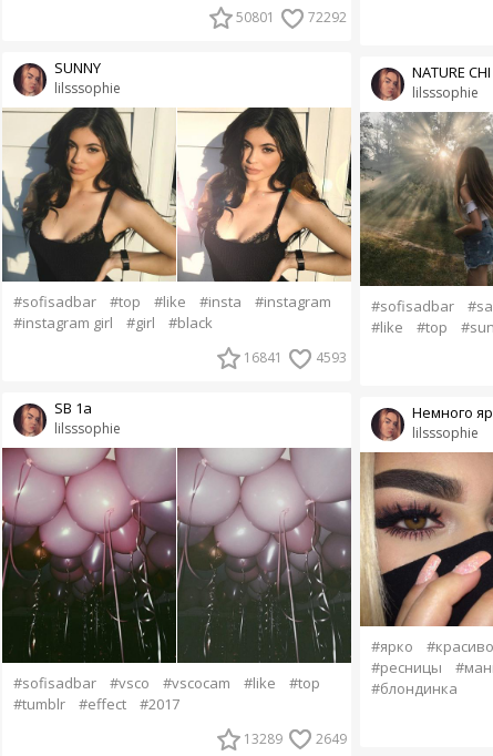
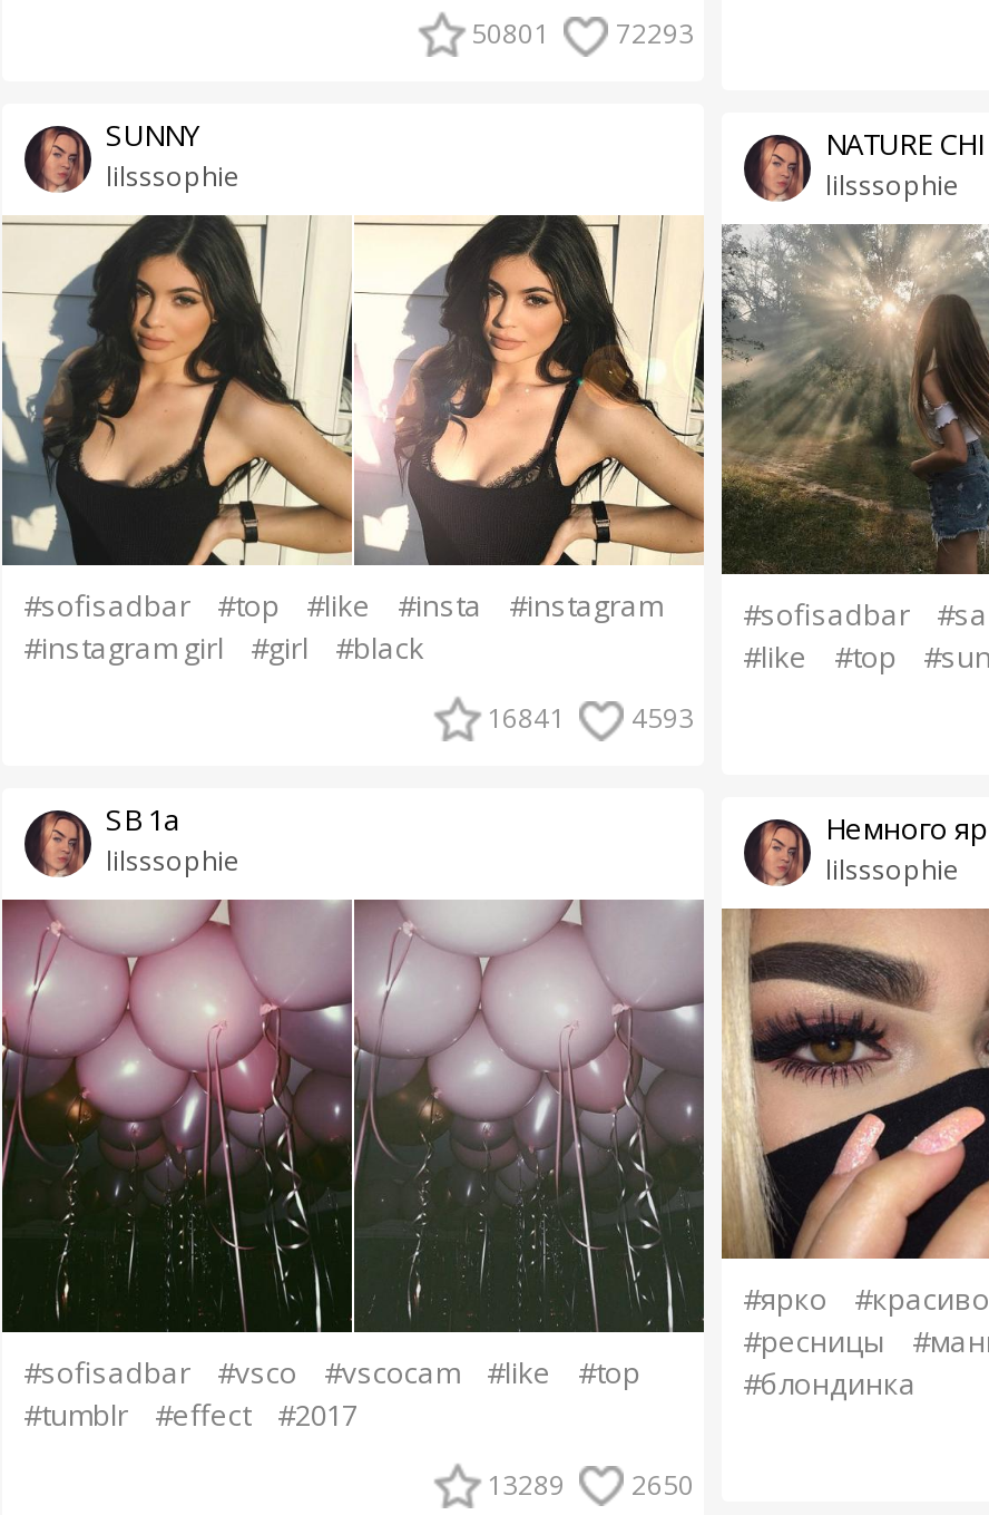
- 50801 72292
+ 50801 72293

- 13289 2649
+ 13289 2650
